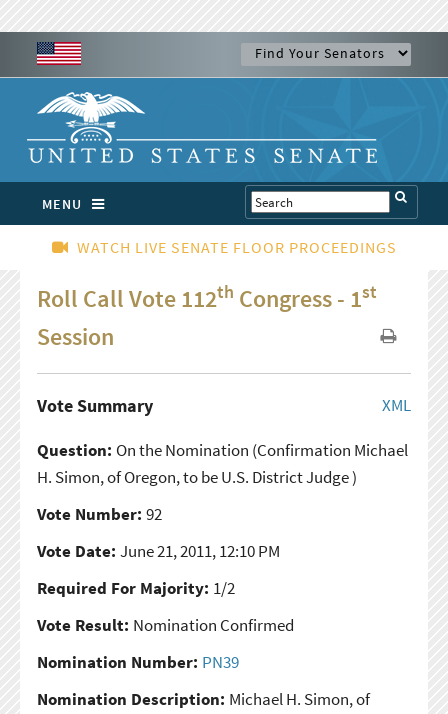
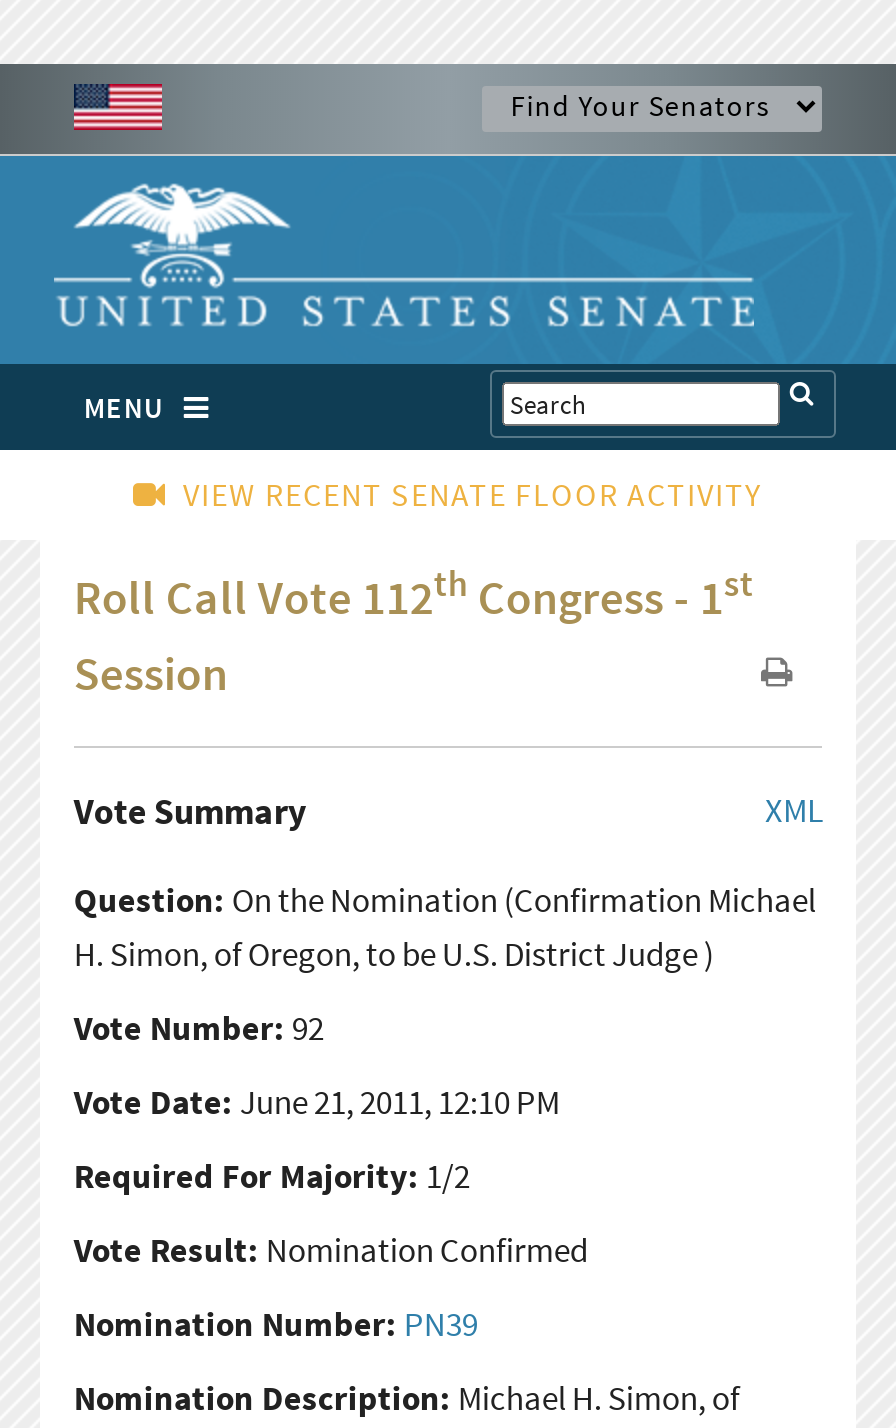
- WATCH LIVE SENATE FLOOR PROCEEDINGS
+ VIEW RECENT SENATE FLOOR ACTIVITY
